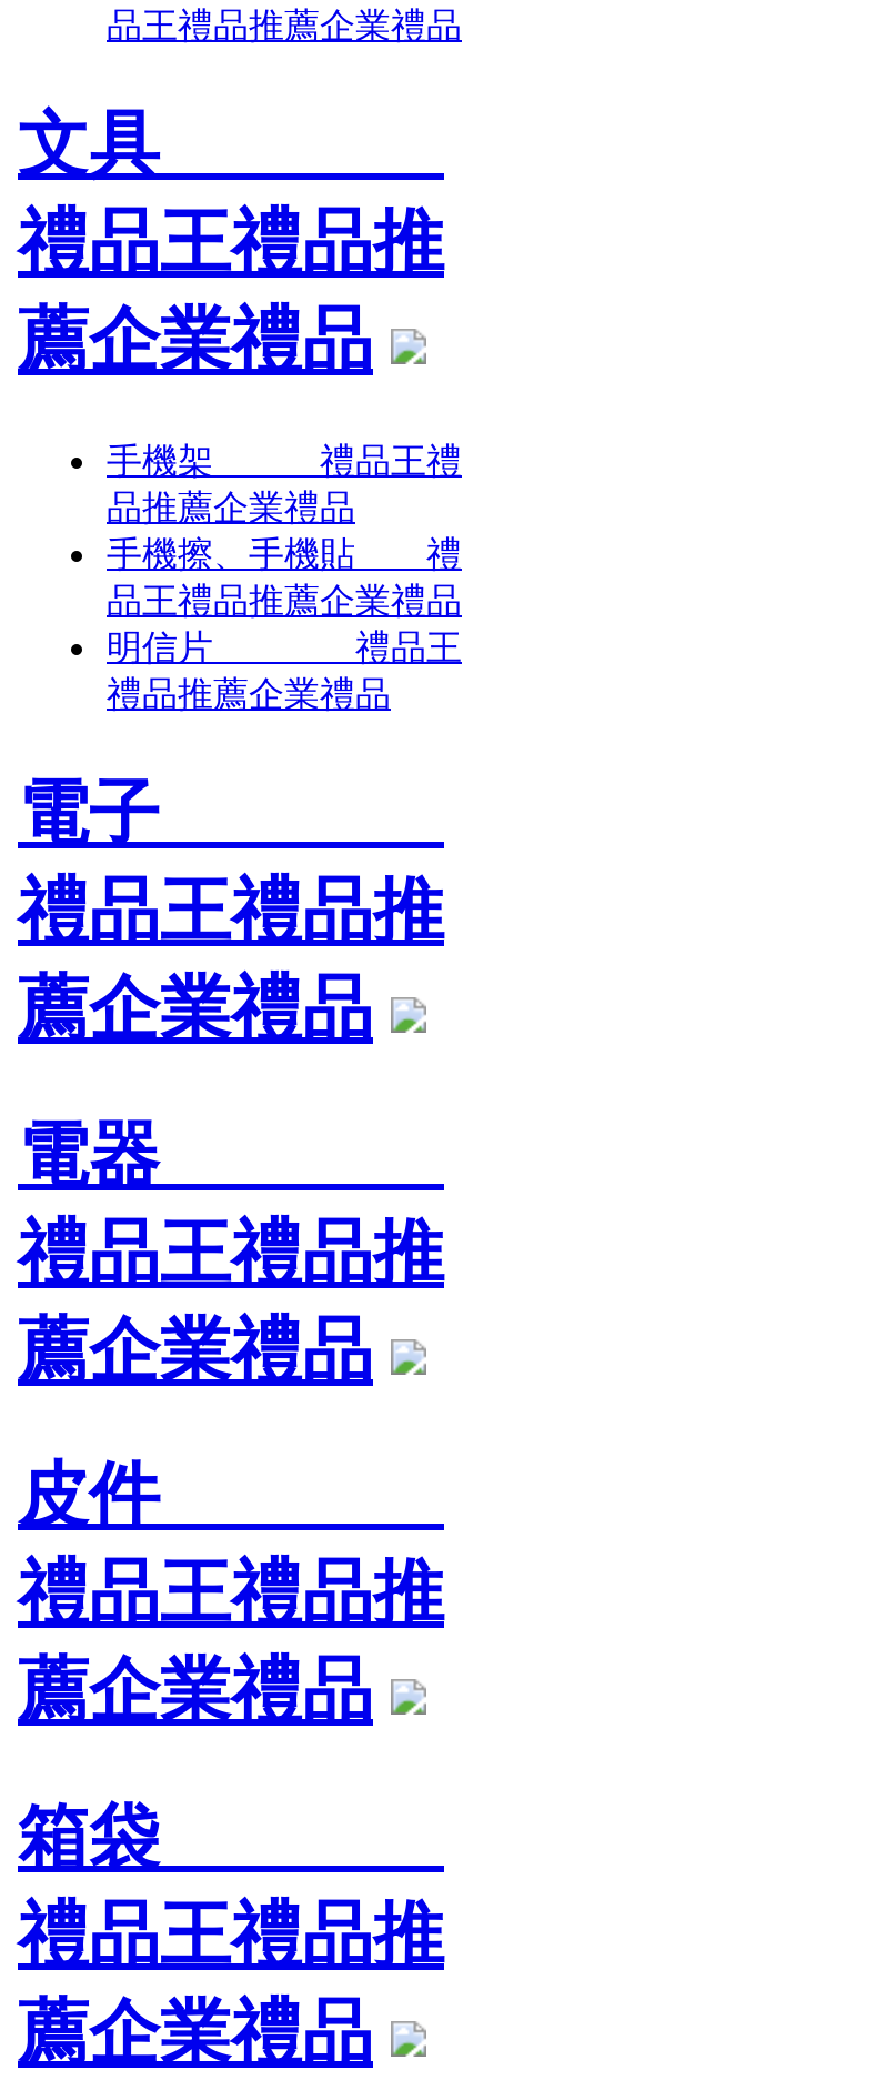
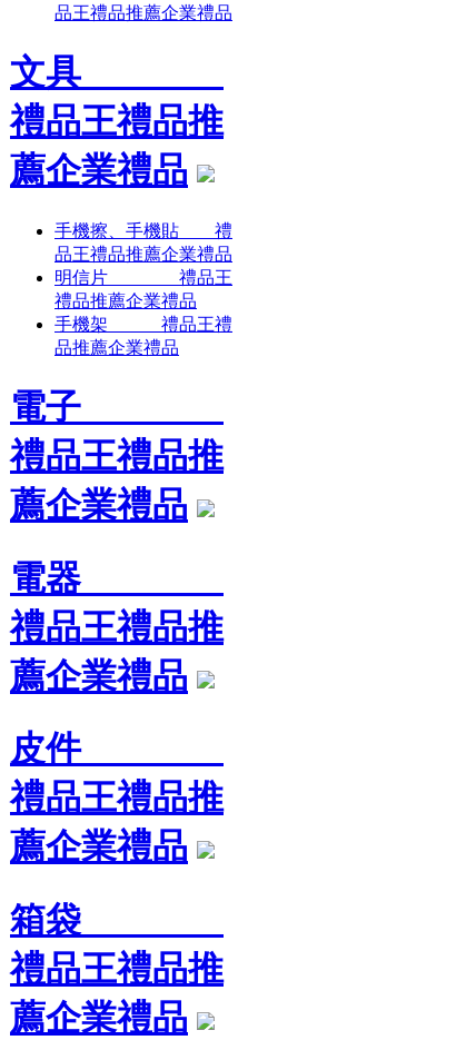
moved down: 手機架 禮品王禮 | 品推薦企業禮品

moved up: 品王禮品推薦企業禮品 | 明信片 禮品王 | 禮品推薦企業禮品
